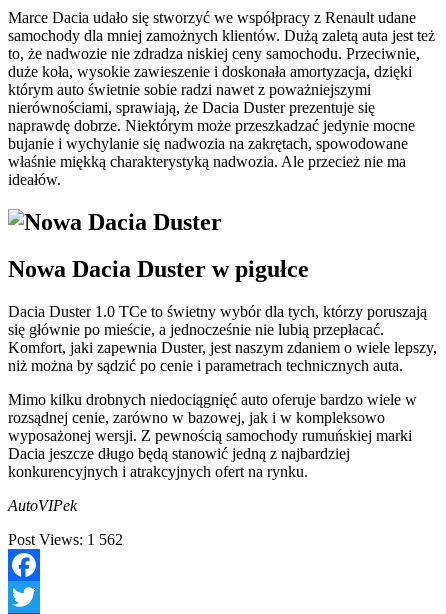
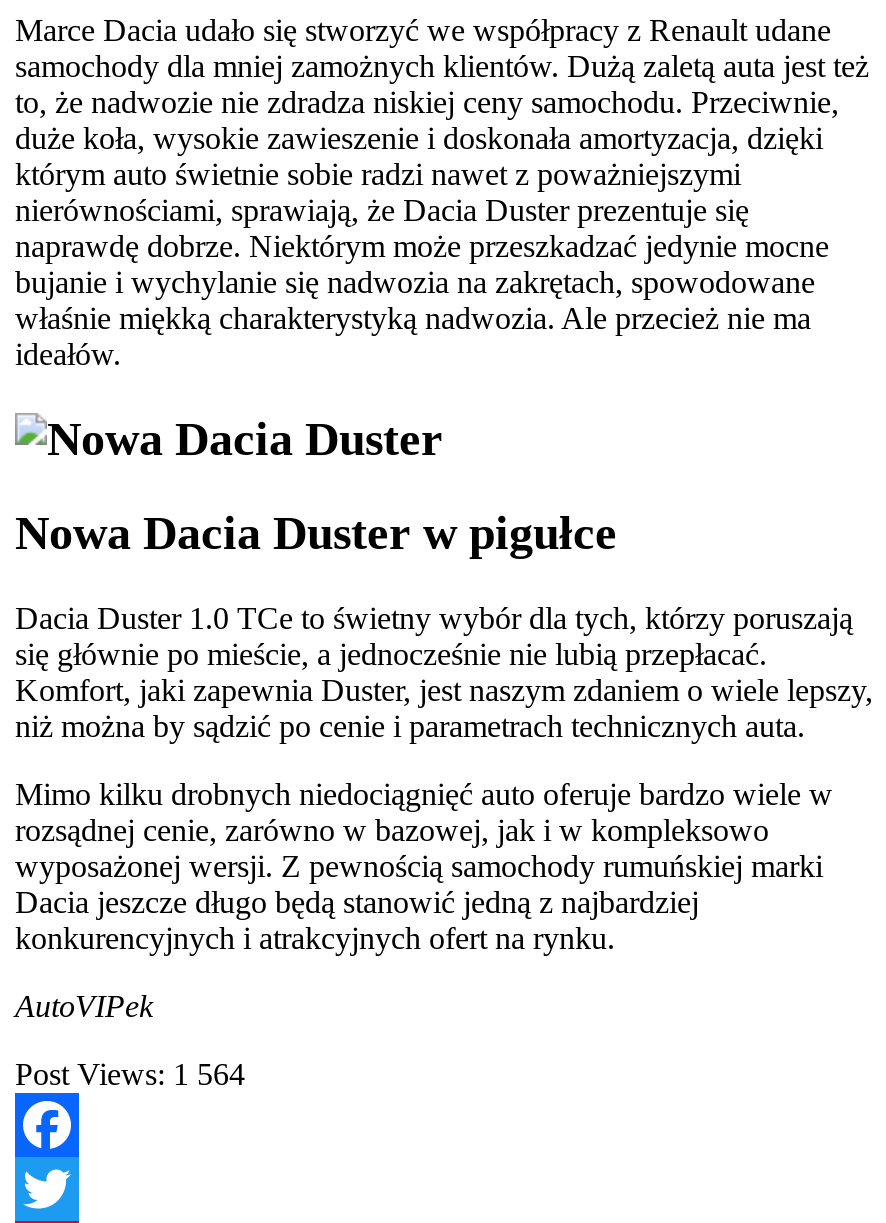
- Post Views: 1 562
+ Post Views: 1 564
